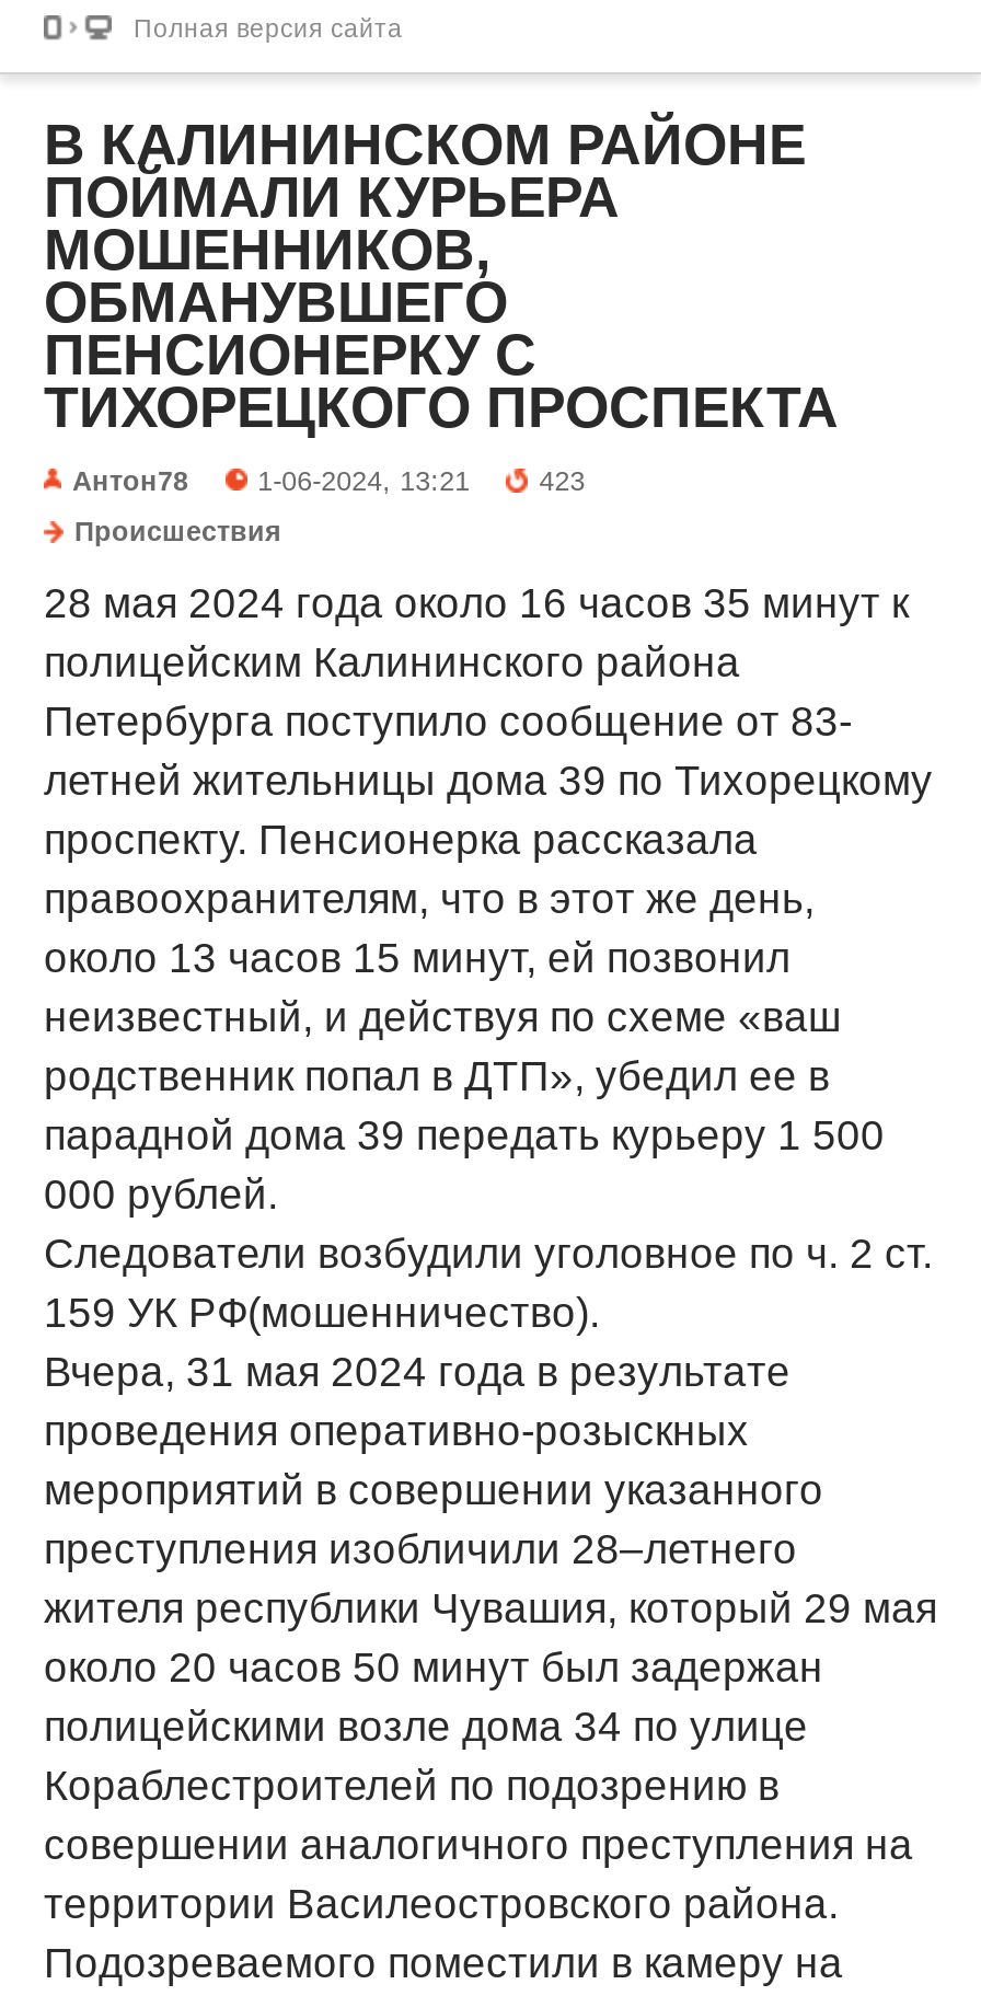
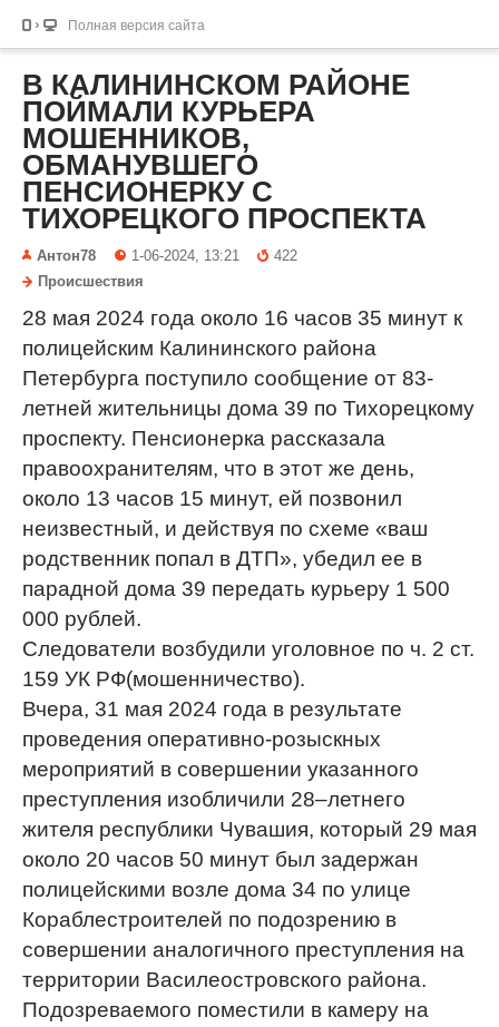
- 423
+ 422
